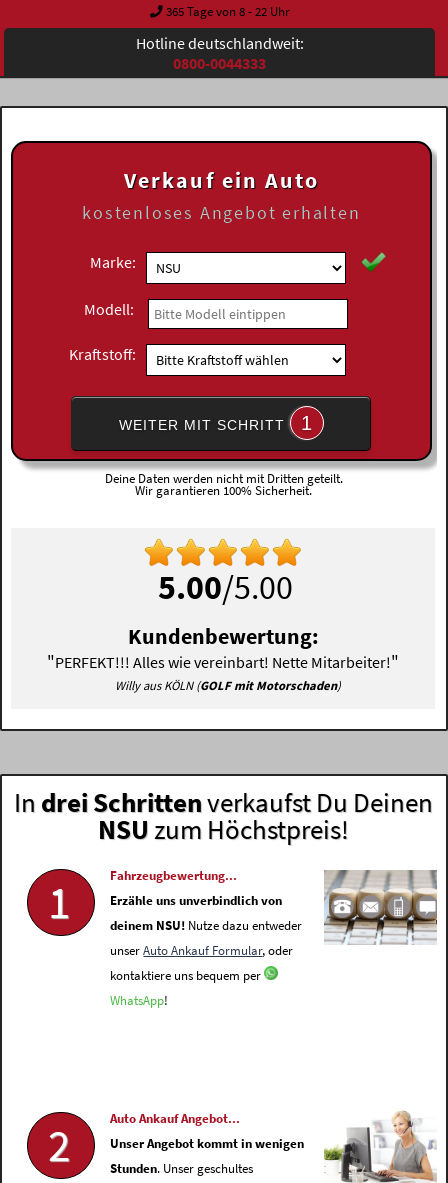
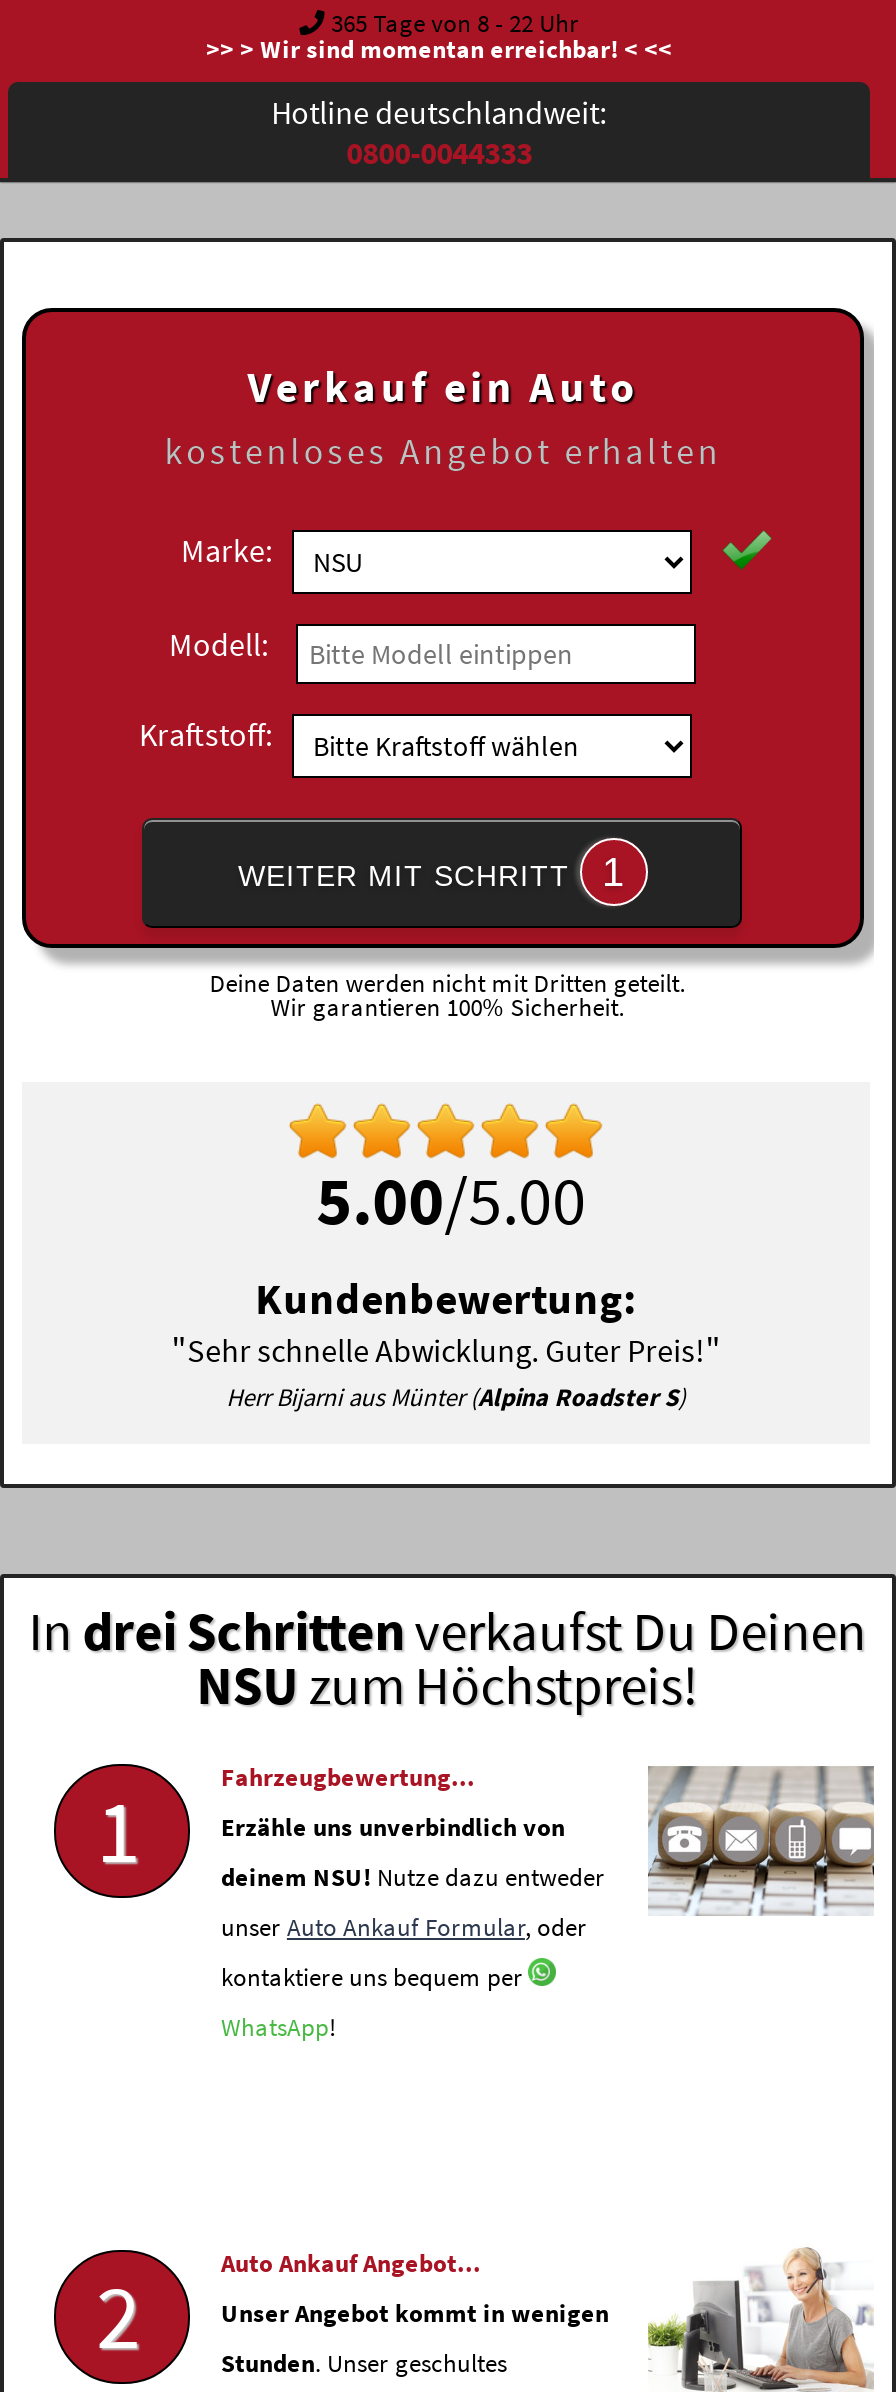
+ >> > Wir sind momentan erreichbar! < <<

- "PERFEKT!!! Alles wie vereinbart! Nette Mitarbeiter!"
- Willy aus KÖLN (GOLF mit Motorschaden)
+ "Sehr schnelle Abwicklung. Guter Preis!"
+ Herr Bijarni aus Münter (Alpina Roadster S)
